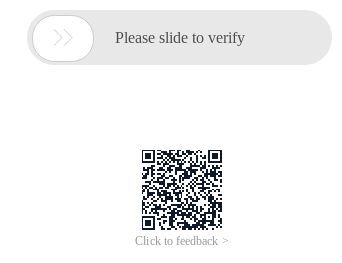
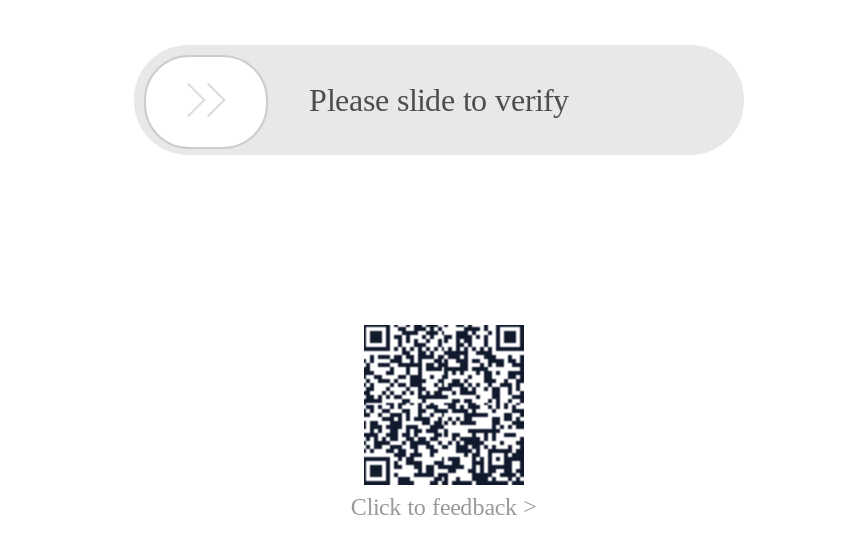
- [image]
+ [image]
